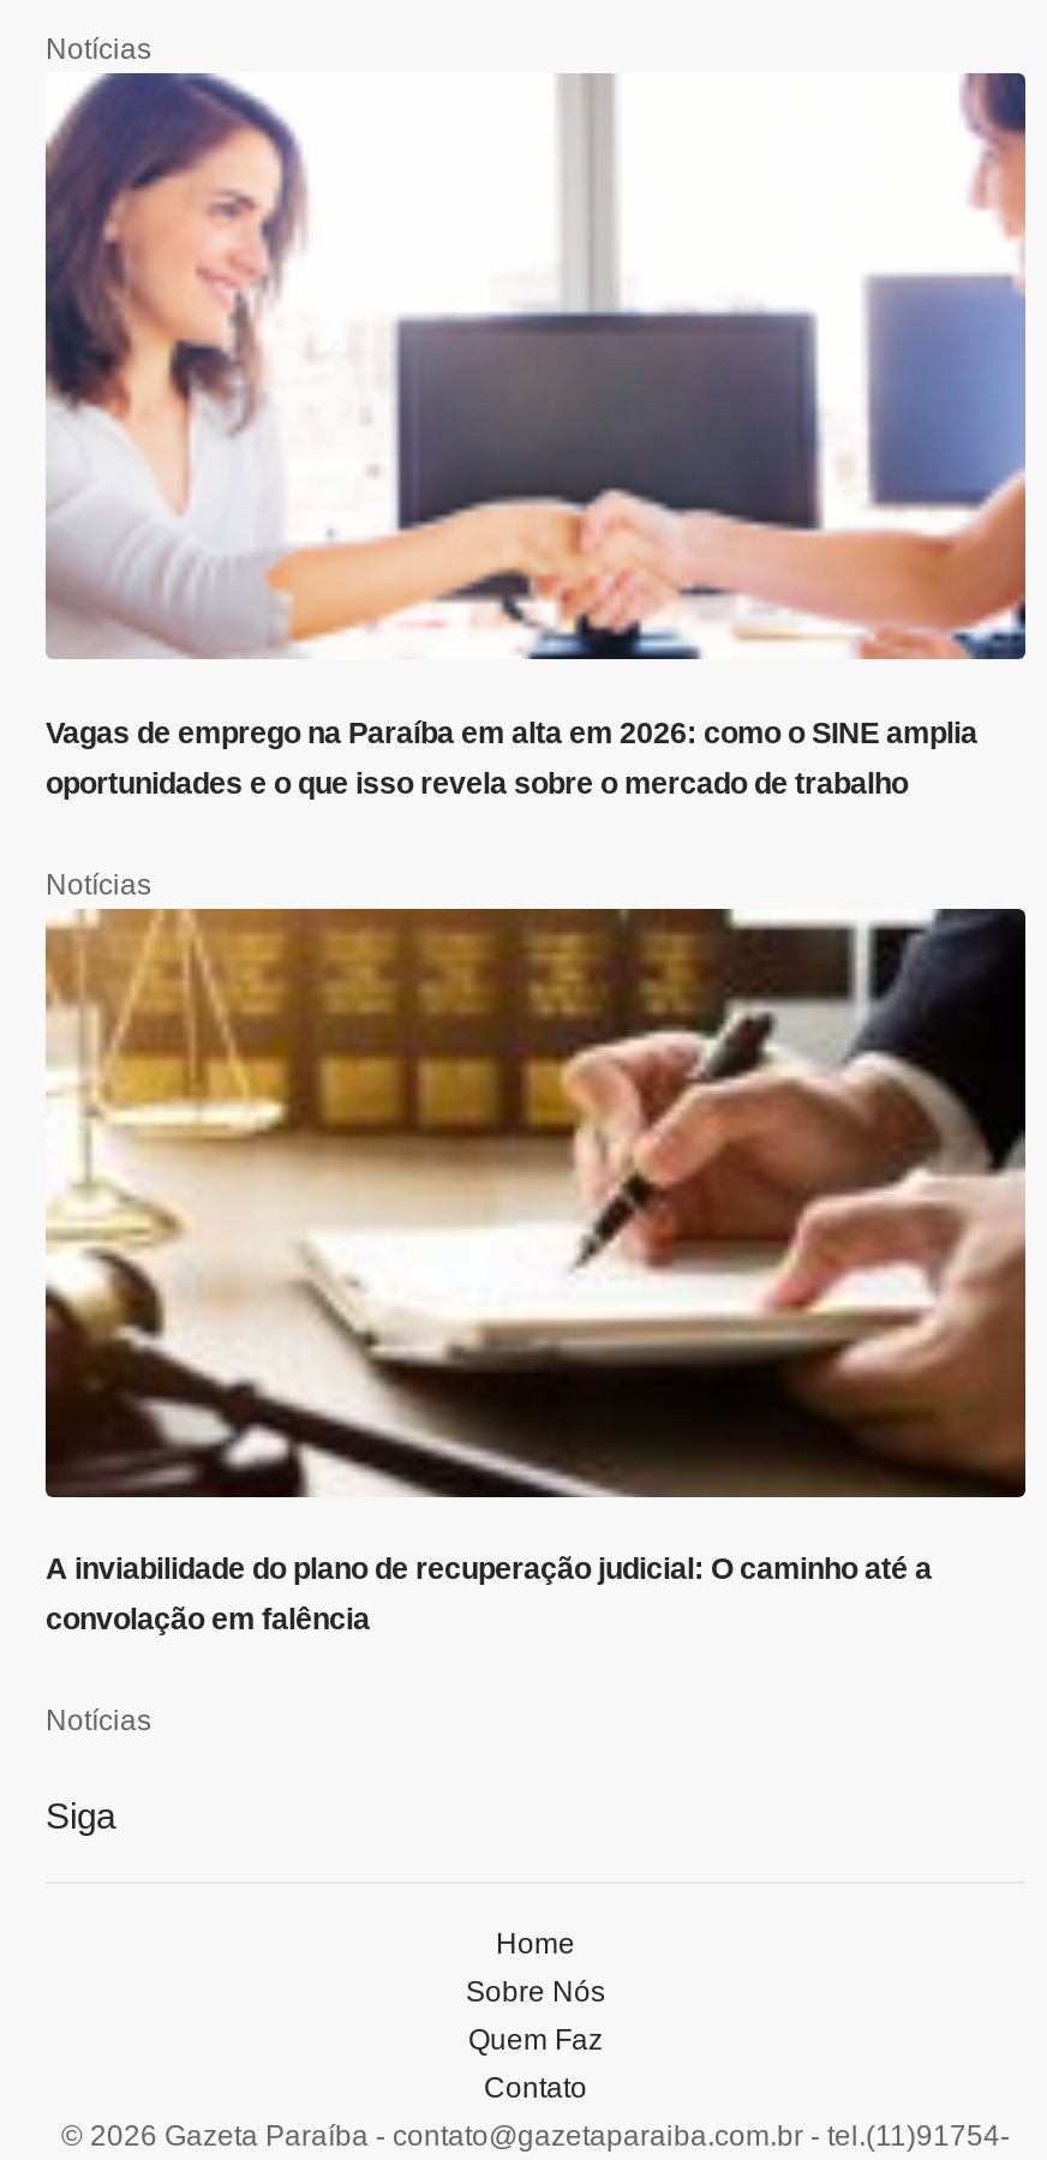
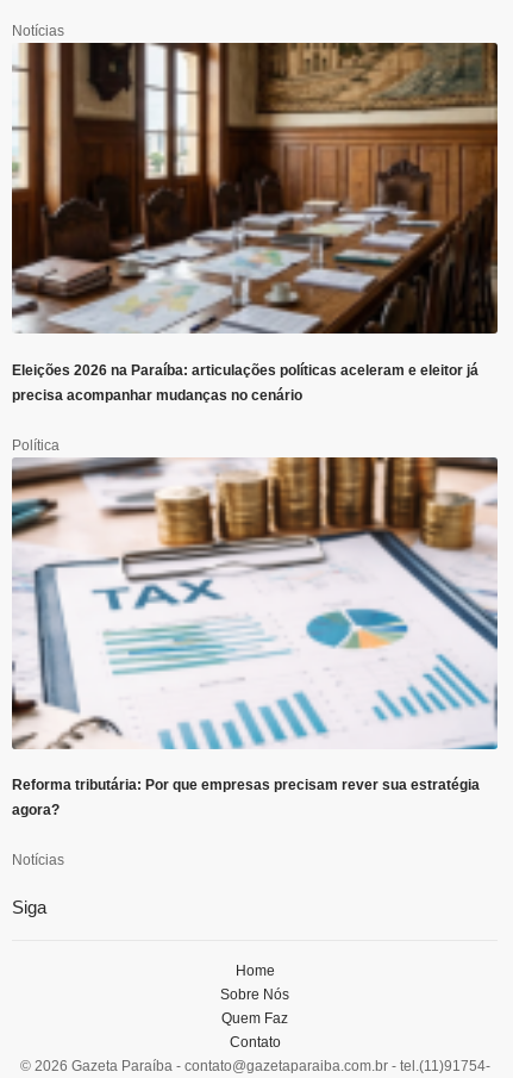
- [image]
- Vagas de emprego na Paraíba em alta em 2026: como o SINE amplia
+ [image]
+ Eleições 2026 na Paraíba: articulações políticas aceleram e eleitor já

- oportunidades e o que isso revela sobre o mercado de trabalho
+ precisa acompanhar mudanças no cenário

- Notícias
+ Política

- [image]
- A inviabilidade do plano de recuperação judicial: O caminho até a
+ [image]
+ Reforma tributária: Por que empresas precisam rever sua estratégia

- convolação em falência
+ agora?
